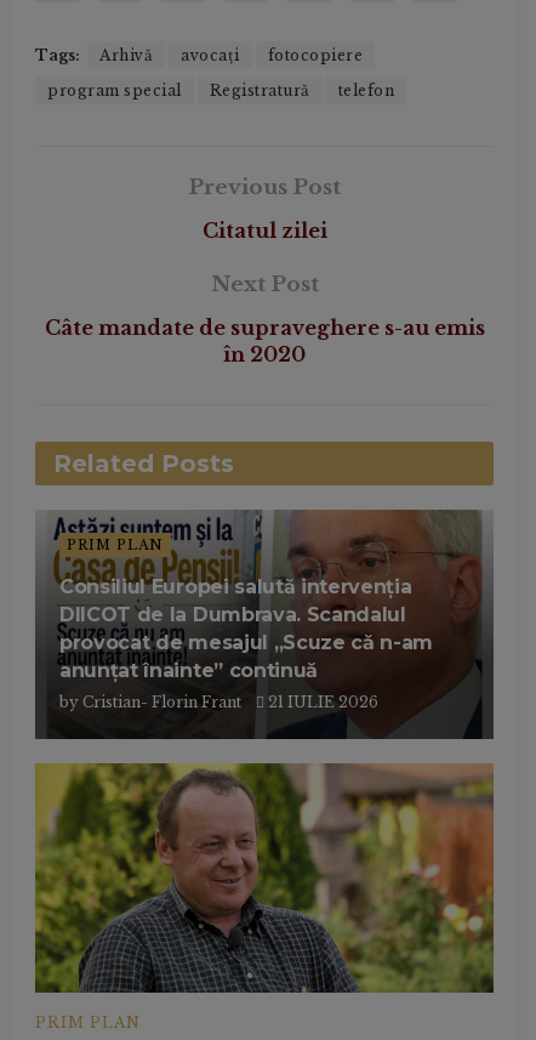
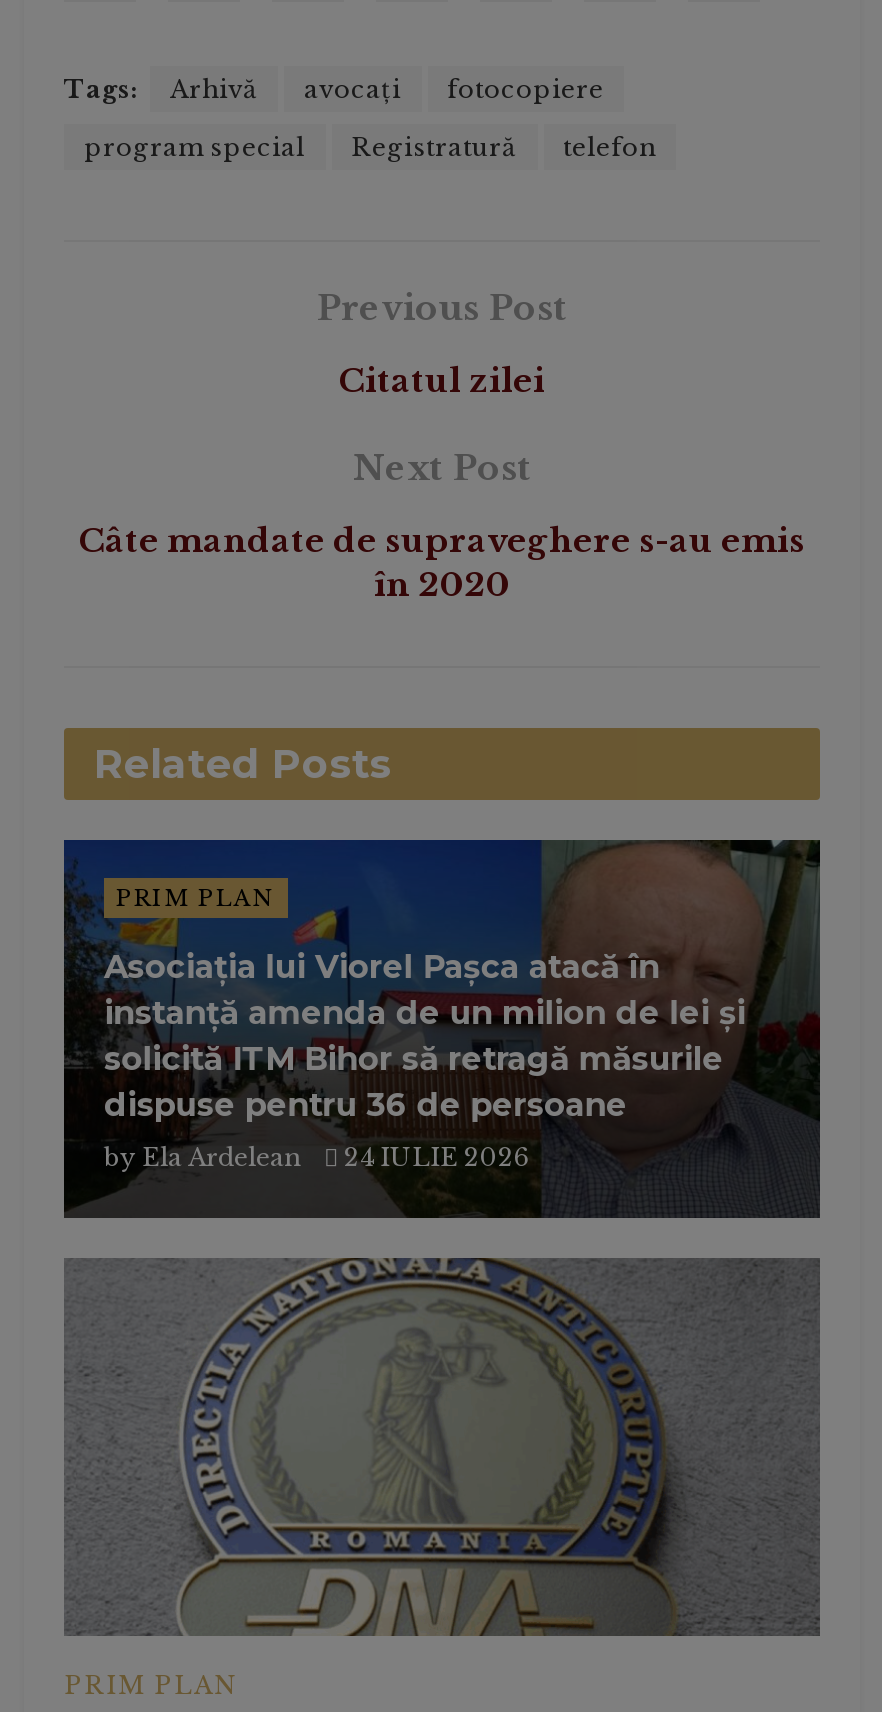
- [image]
- Consiliul Europei salută intervenția
- DIICOT de la Dumbrava. Scandalul
- provocat de mesajul „Scuze că n-am
- anunțat înainte” continuă
+ [image]
+ Asociația lui Viorel Pașca atacă în
+ instanță amenda de un milion de lei și
+ solicită ITM Bihor să retragă măsurile
+ dispuse pentru 36 de persoane

- by Cristian- Florin Frant
- 21 IULIE 2026
+ by Ela Ardelean
+ 24 IULIE 2026

- [image]
+ [image]
